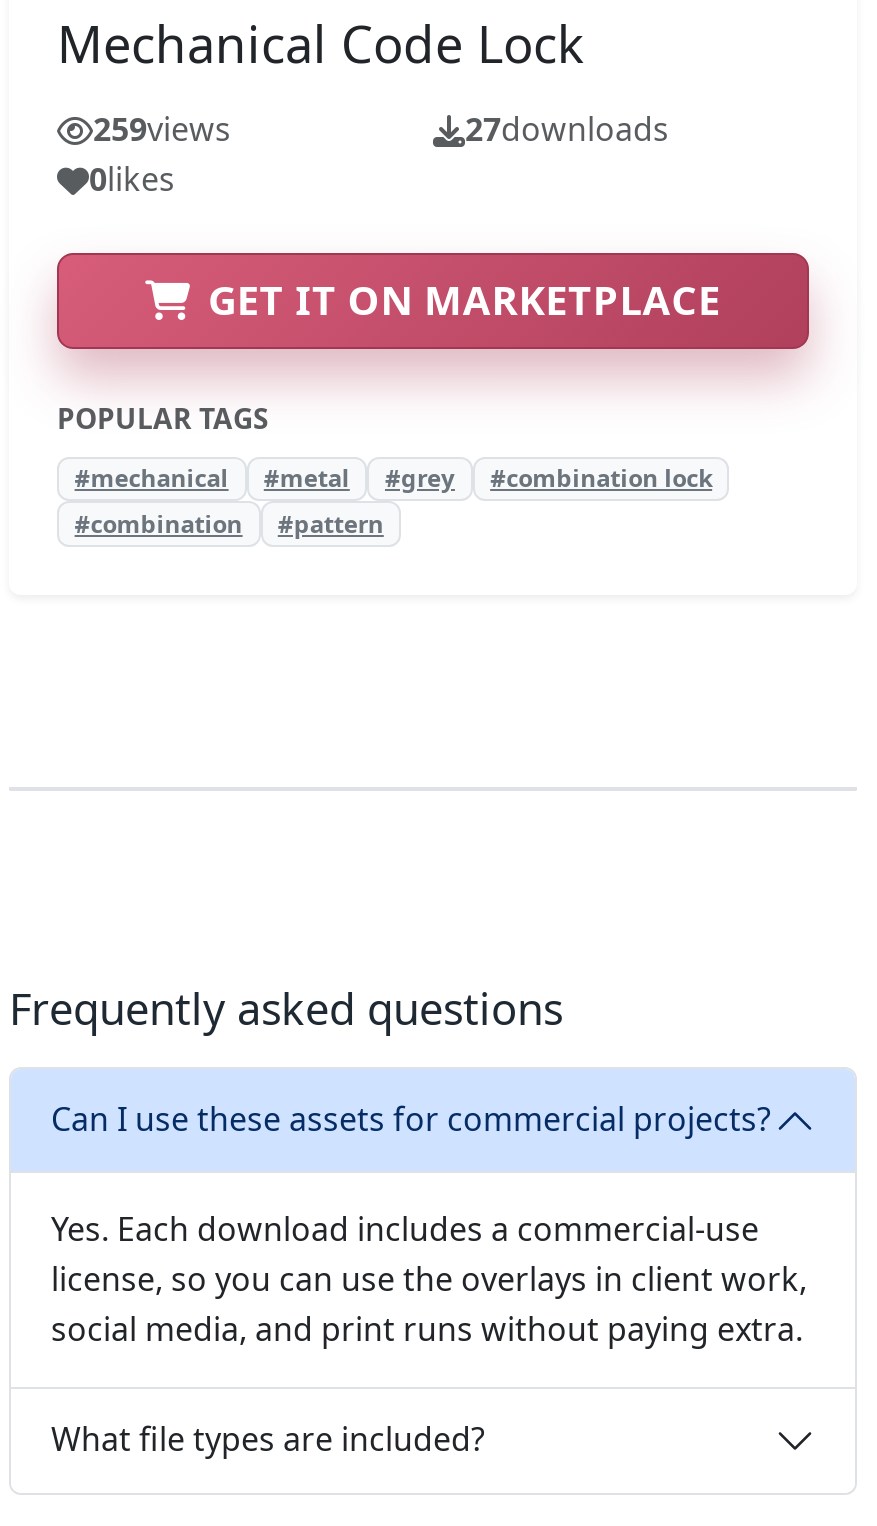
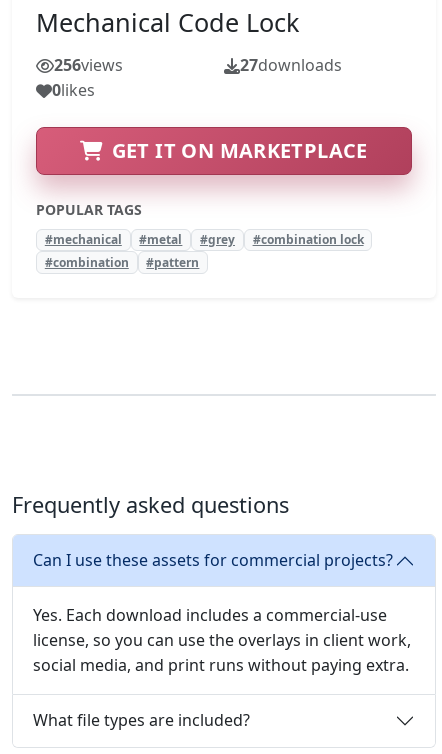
- 259views
+ 256views
